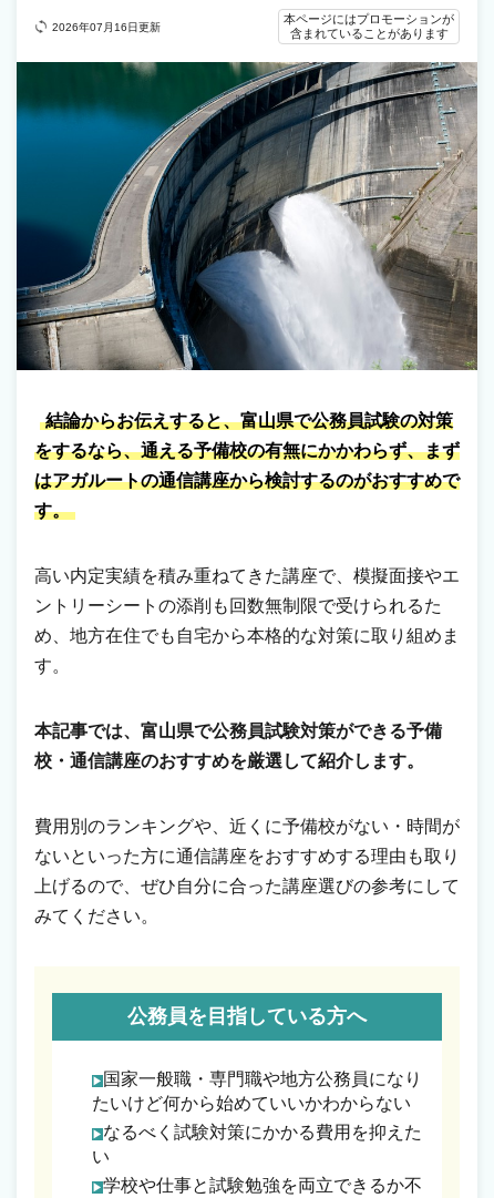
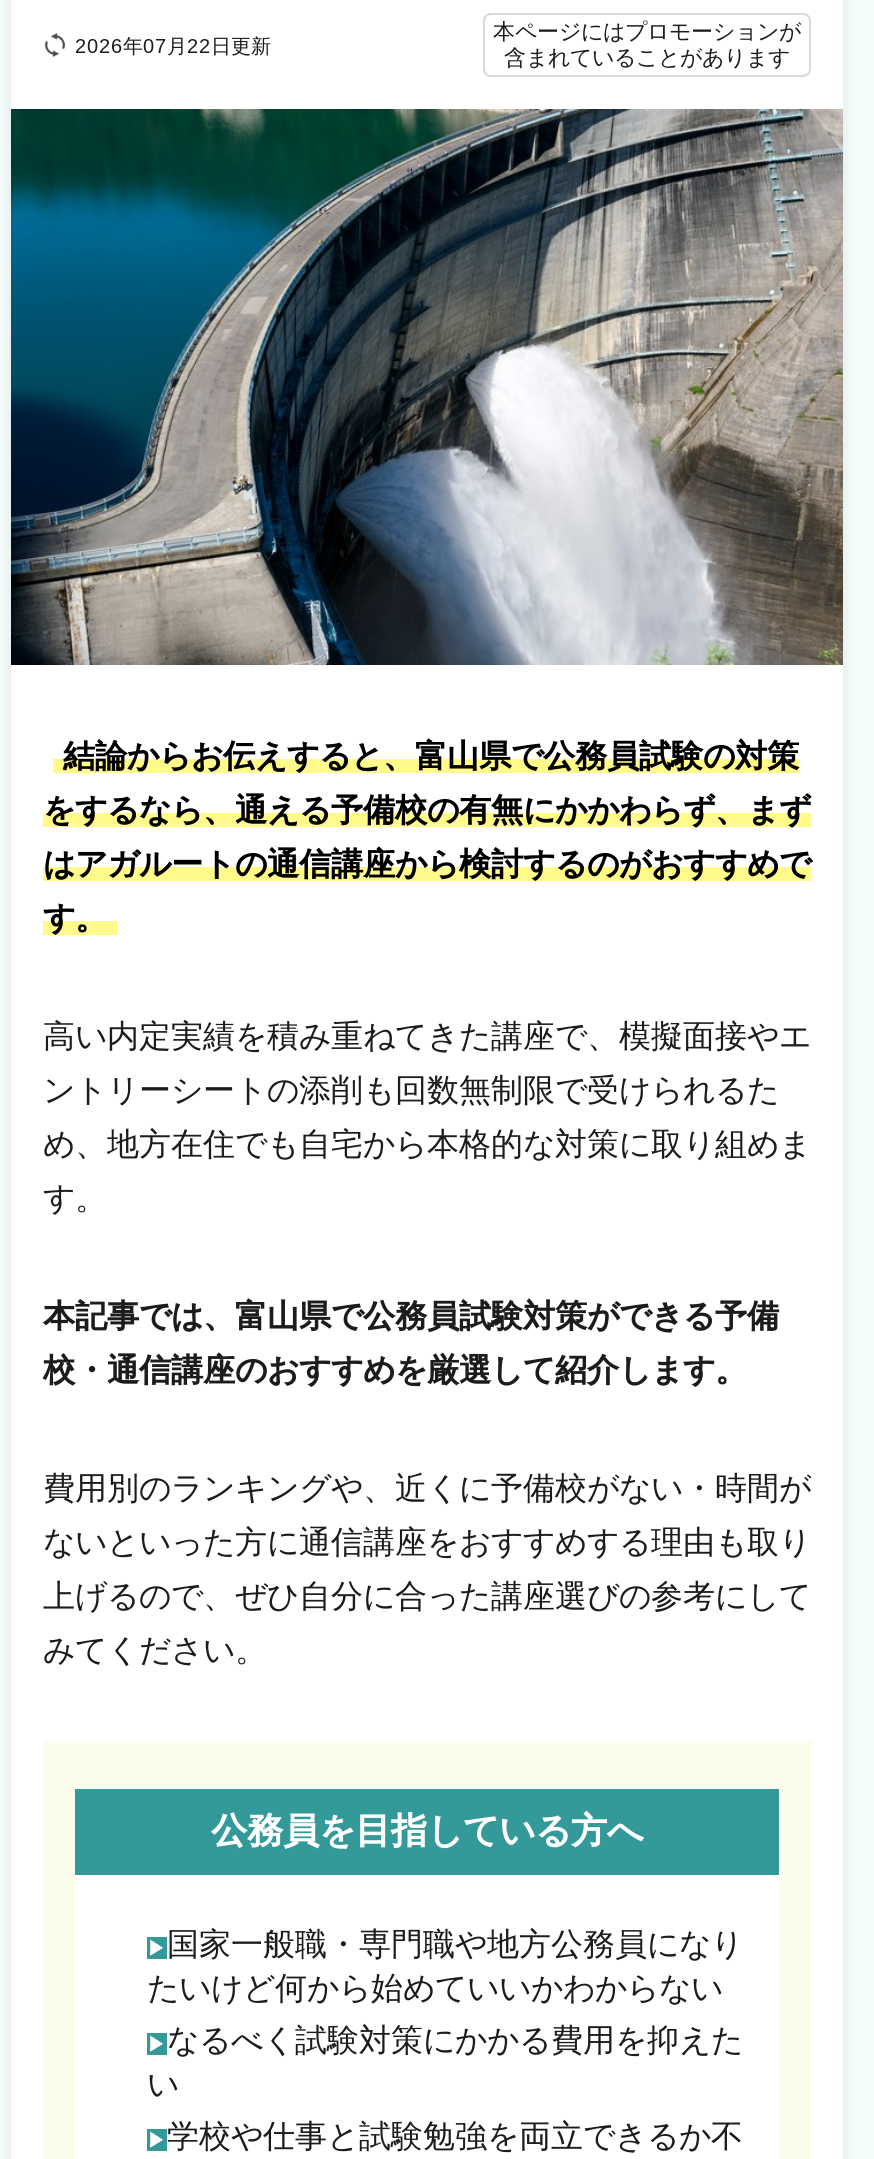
- 2026年07月16日更新
+ 2026年07月22日更新
